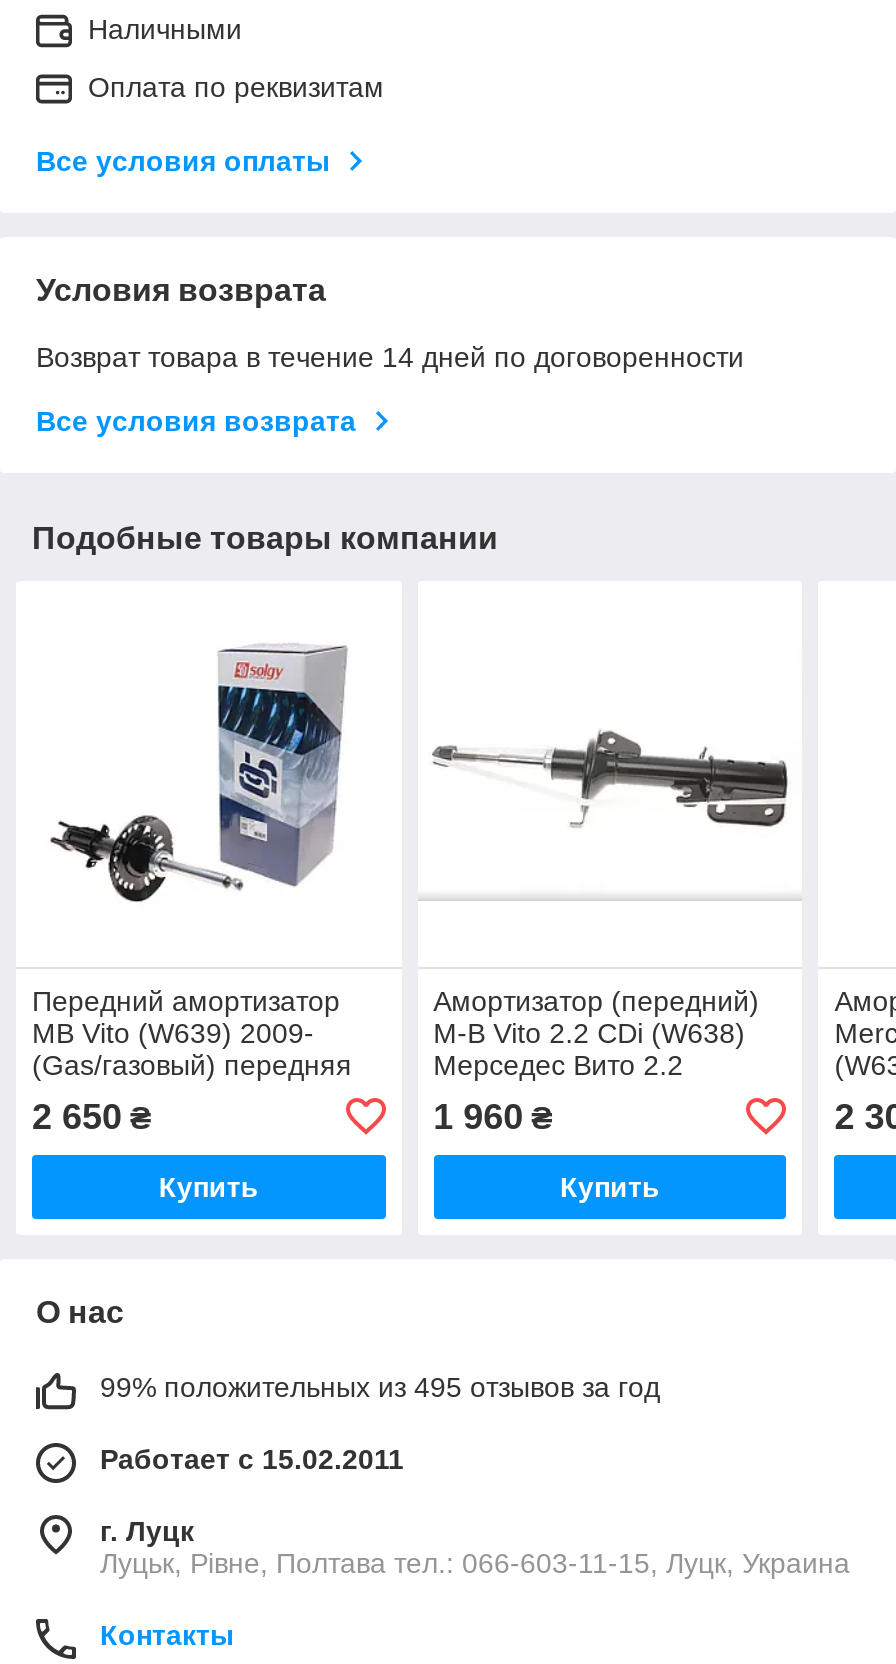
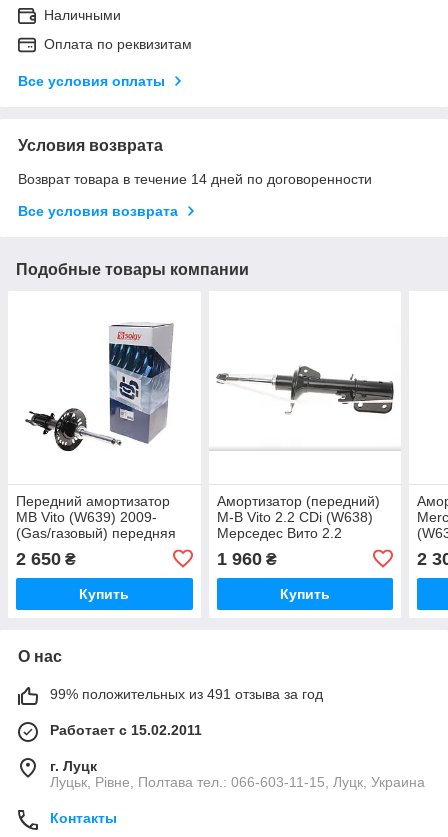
- 99% положительных из 495 отзывов за год
+ 99% положительных из 491 отзыва за год
